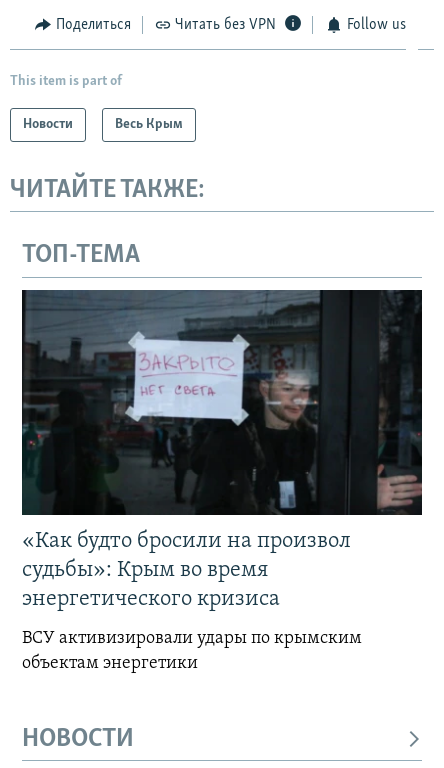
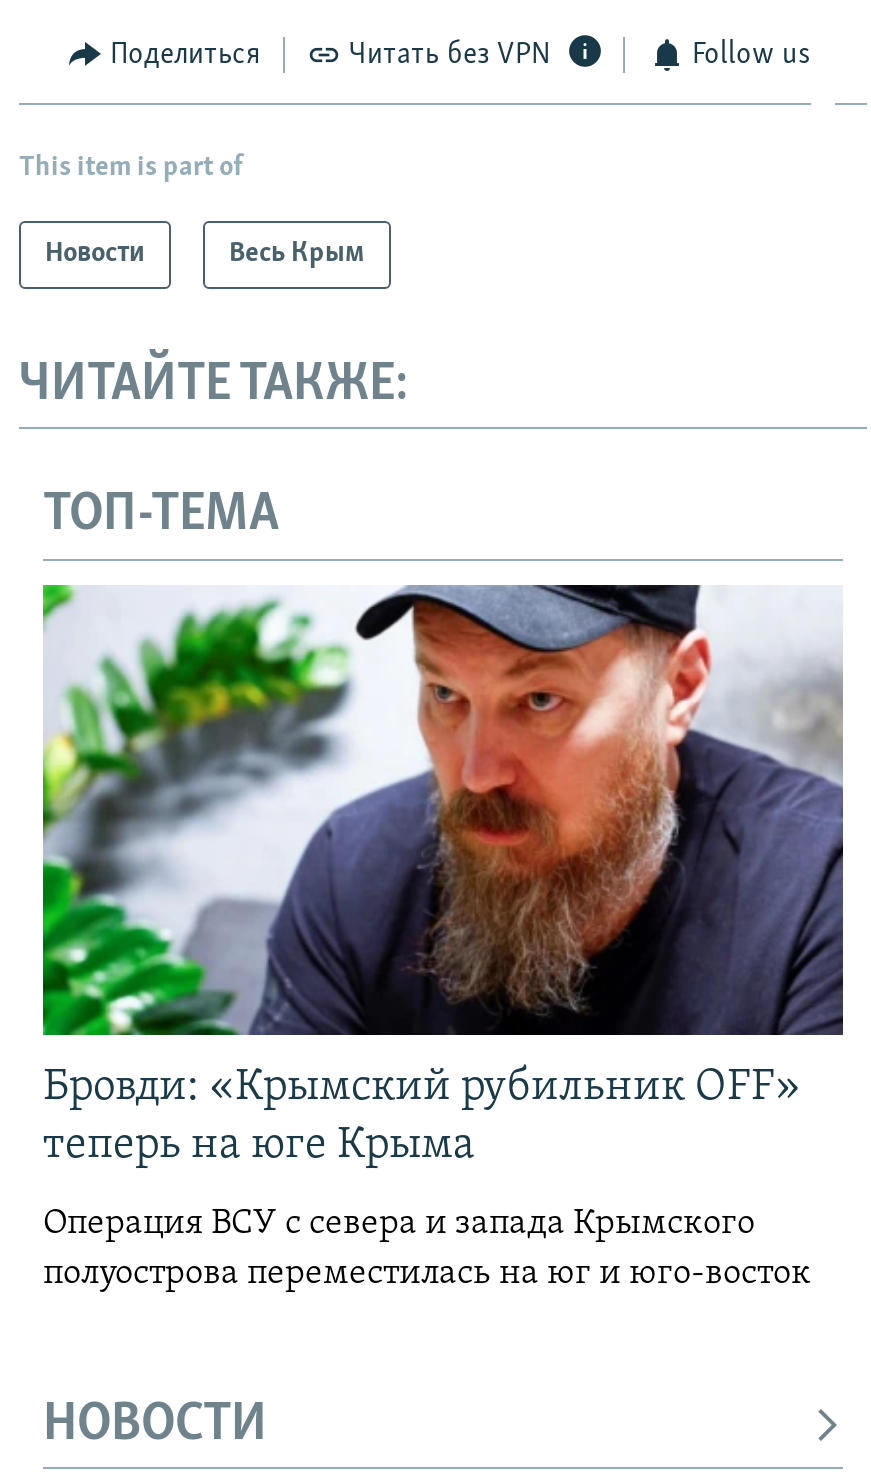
- [image]
- «Как будто бросили на произвол
- судьбы»: Крым во время
- энергетического кризиса
+ [image]
+ Бровди: «Крымский рубильник OFF»
+ теперь на юге Крыма

- ВСУ активизировали удары по крымским
- объектам энергетики
+ Операция ВСУ с севера и запада Крымского
+ полуострова переместилась на юг и юго-восток
